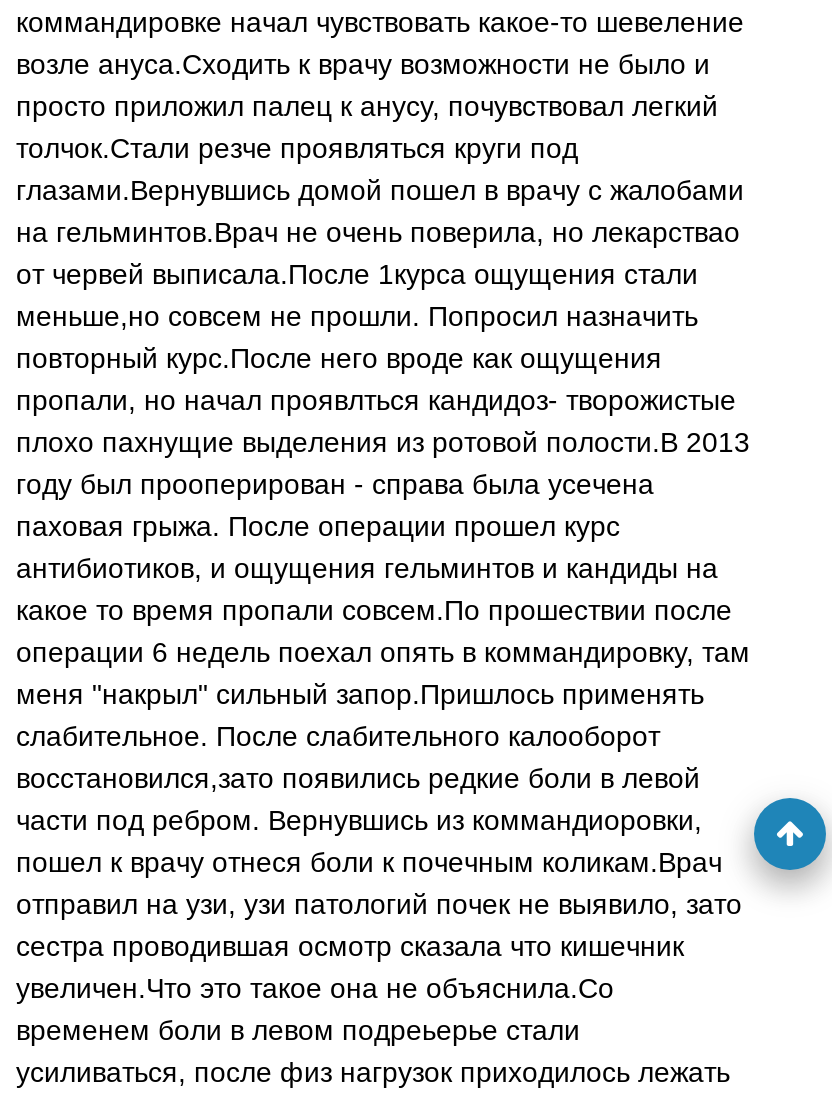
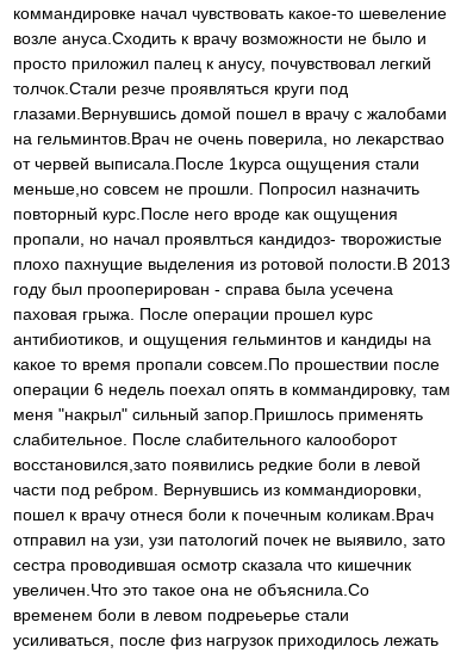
- [image]
